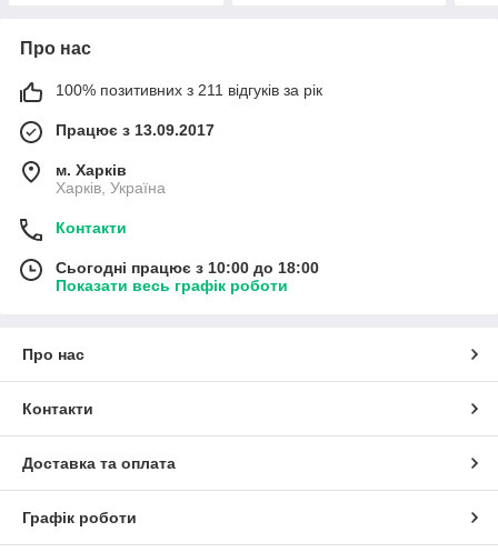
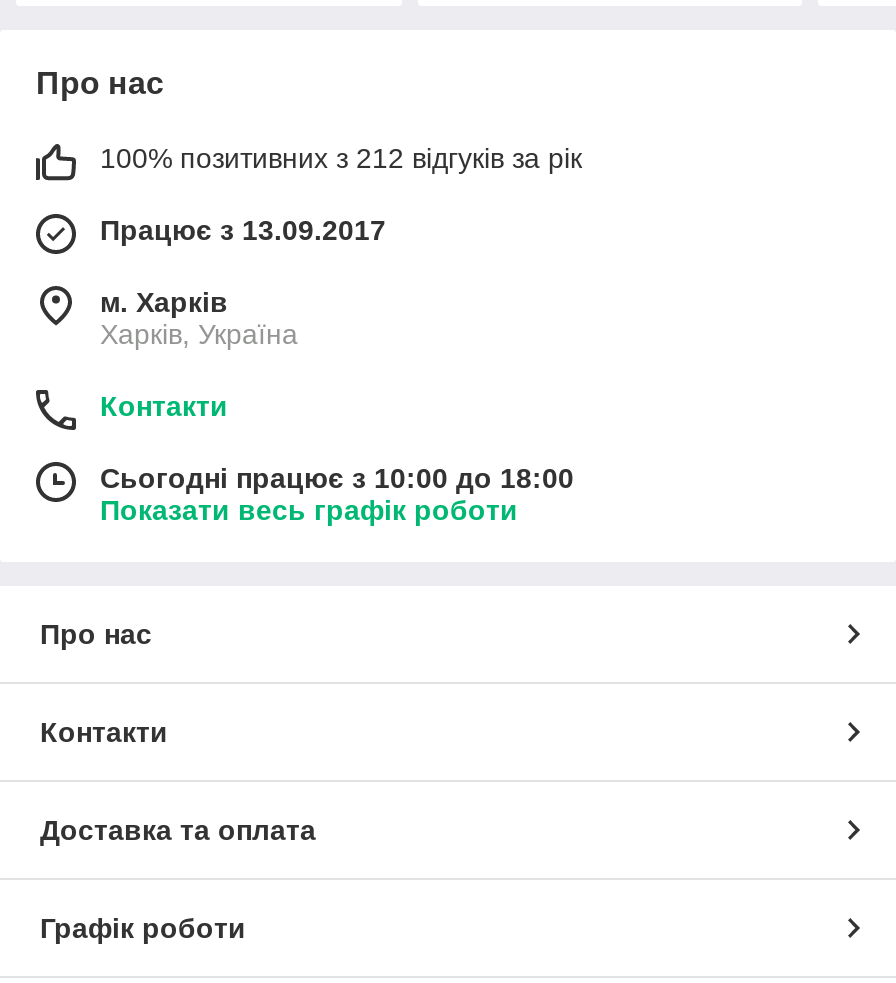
- 100% позитивних з 211 відгуків за рік
+ 100% позитивних з 212 відгуків за рік
